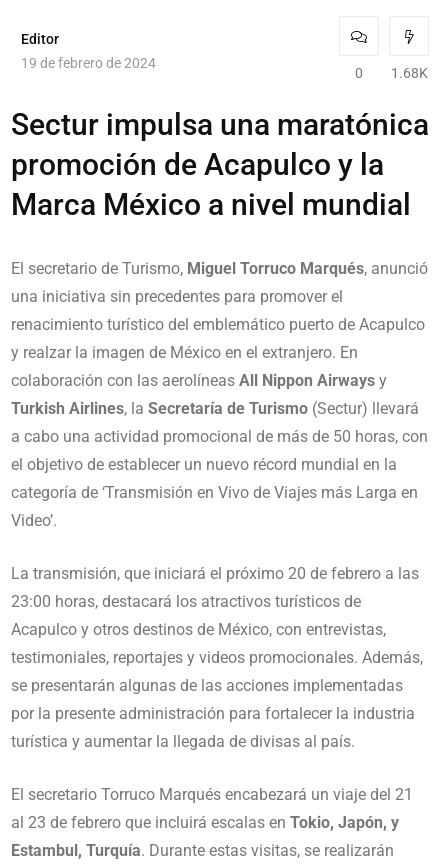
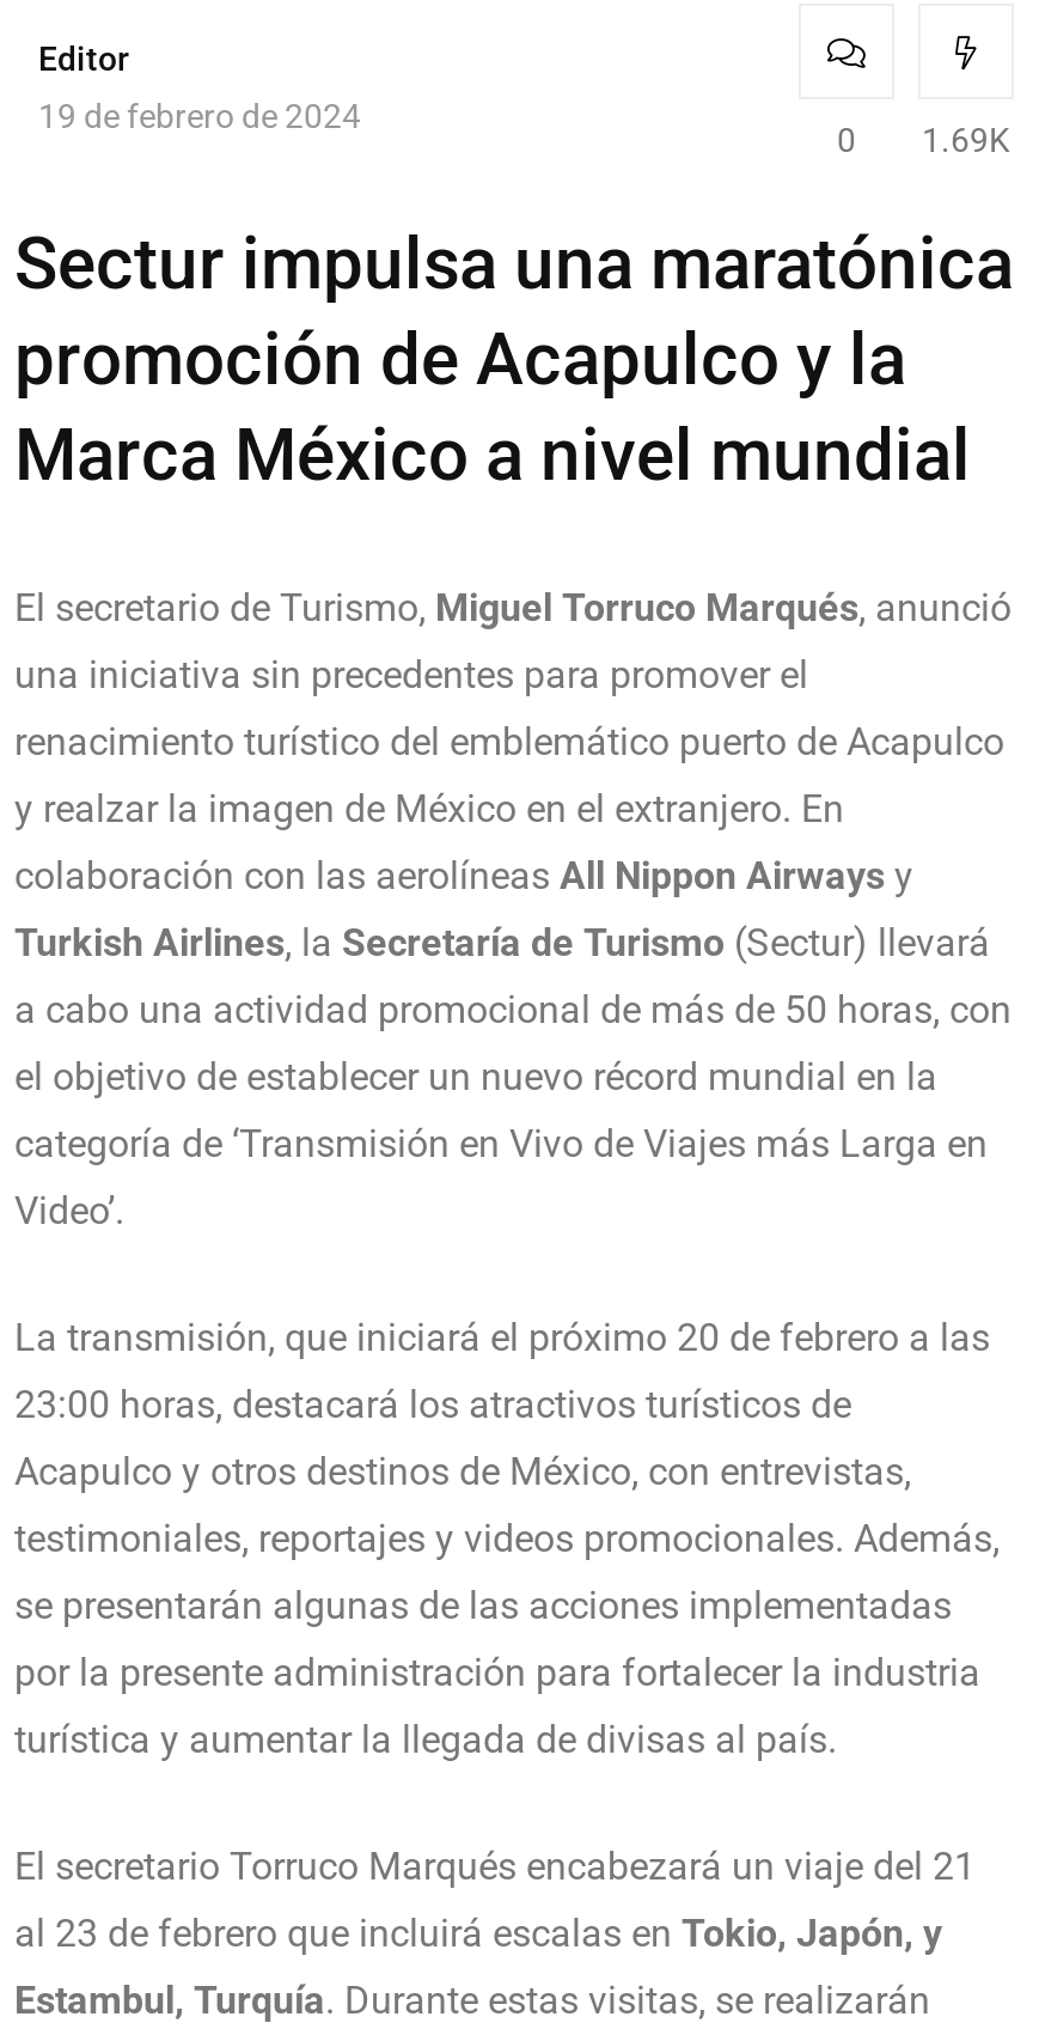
- 0 1.68K
+ 0 1.69K
